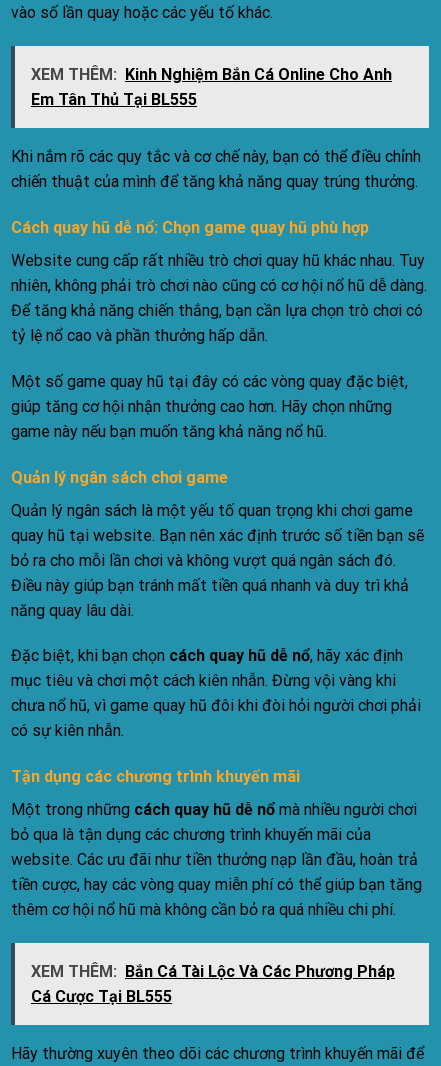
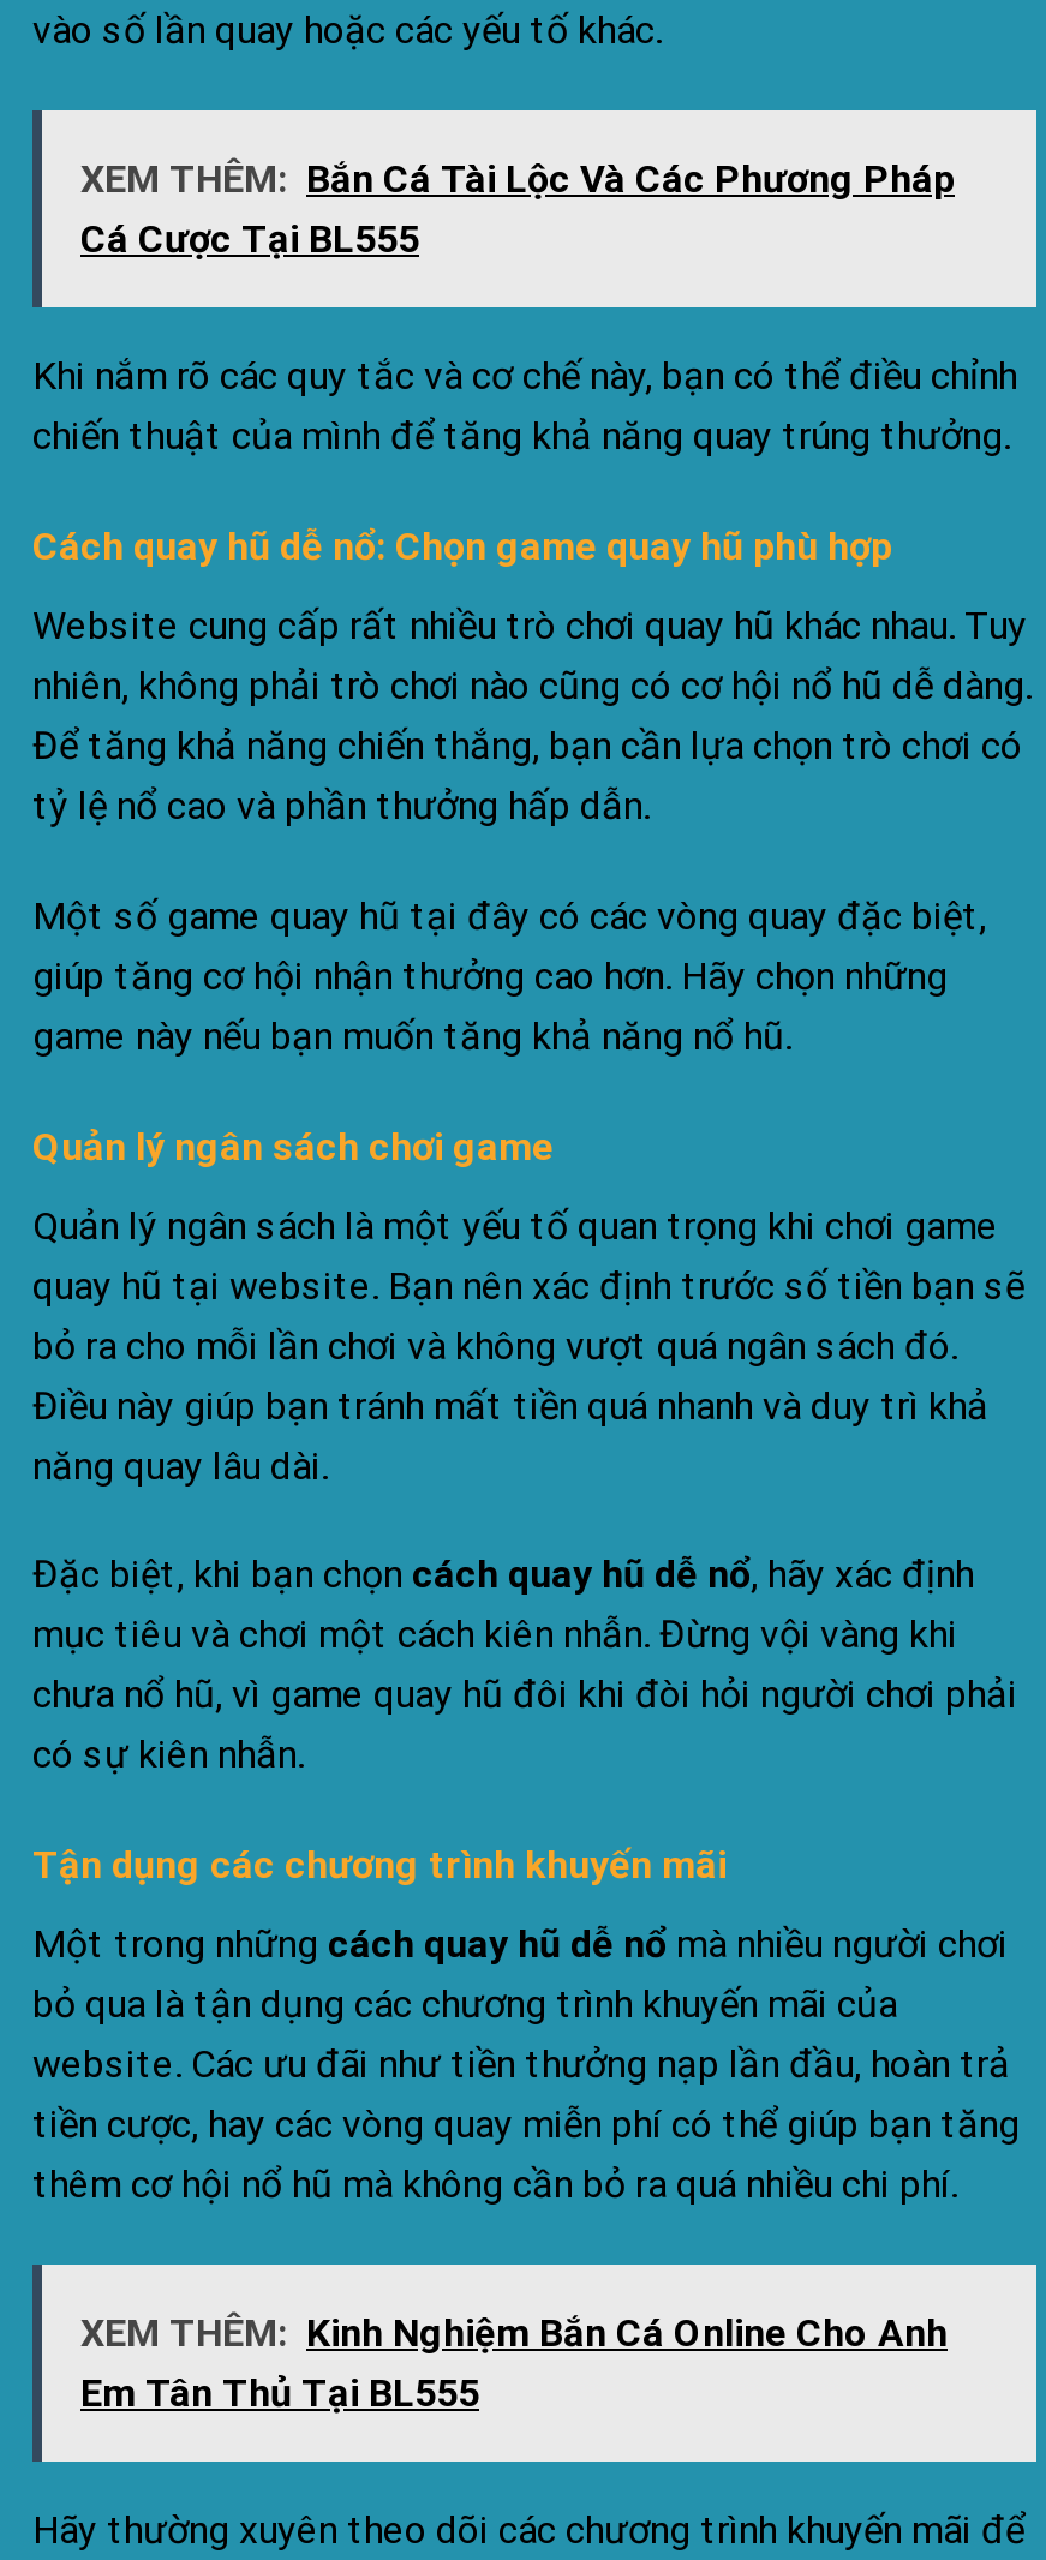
moved down: XEM THÊM: Kinh Nghiệm Bắn Cá Online Cho Anh | Em Tân Thủ Tại BL555

moved up: XEM THÊM: Bắn Cá Tài Lộc Và Các Phương Pháp | Cá Cược Tại BL555
